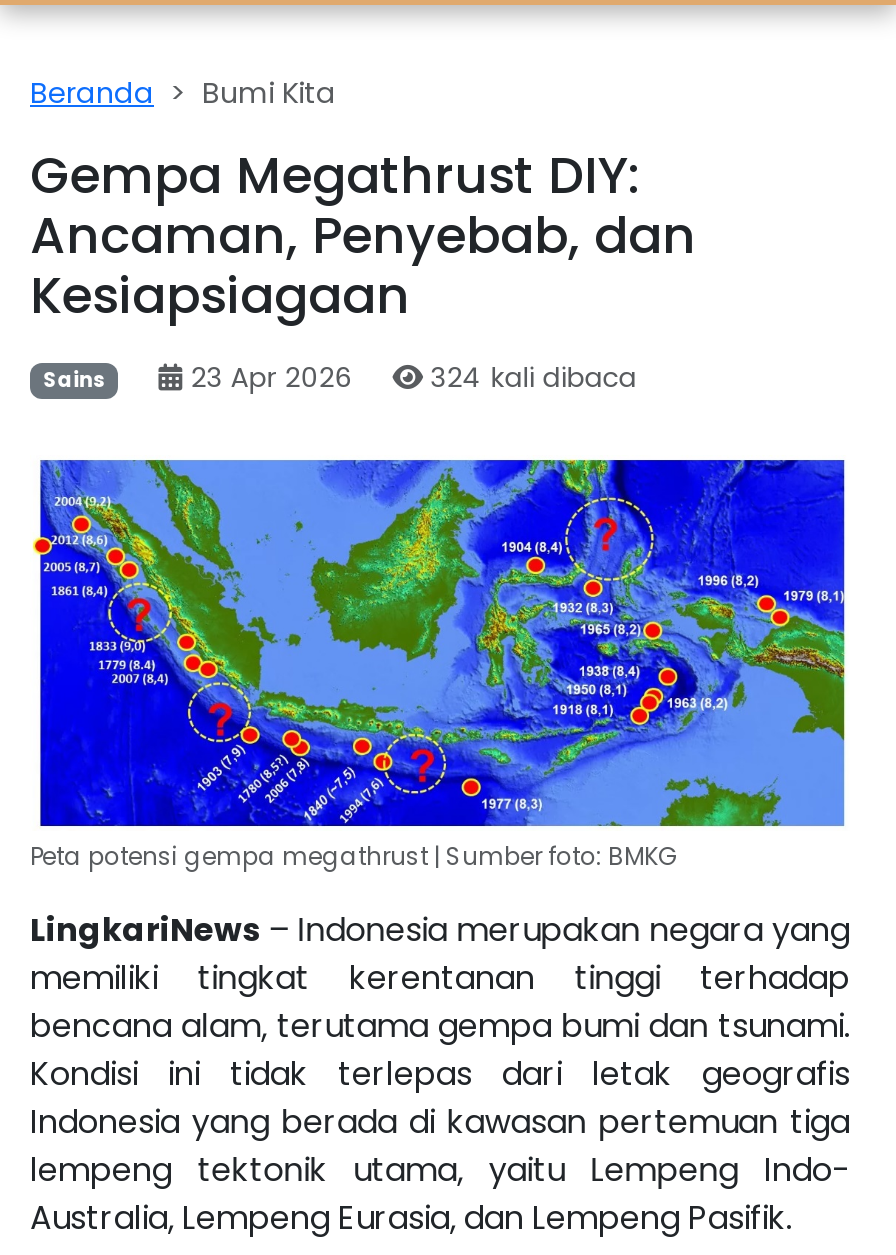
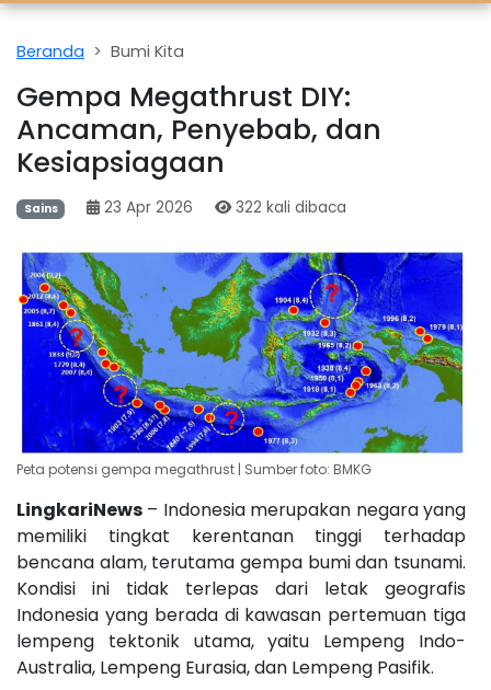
- 23 Apr 2026 324 kali dibaca
+ 23 Apr 2026 322 kali dibaca
